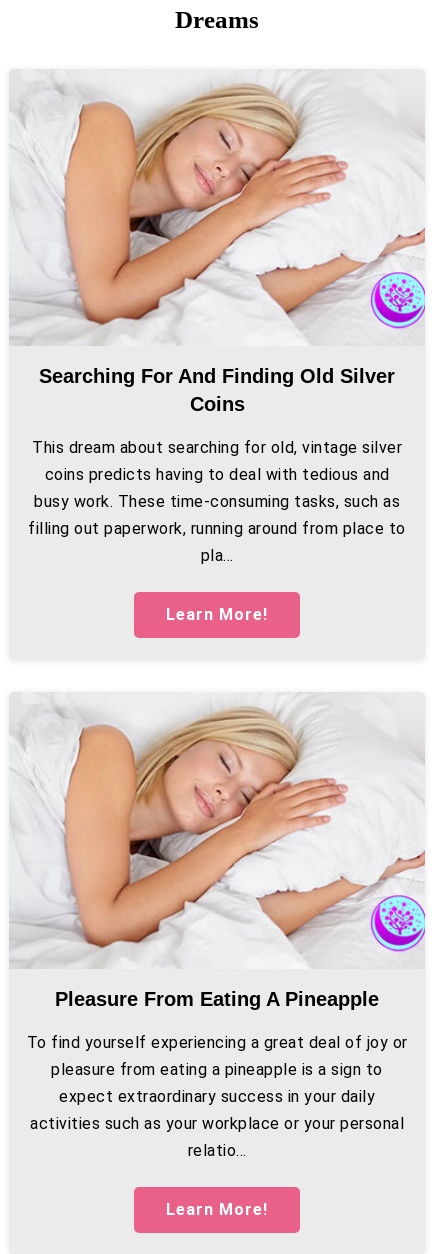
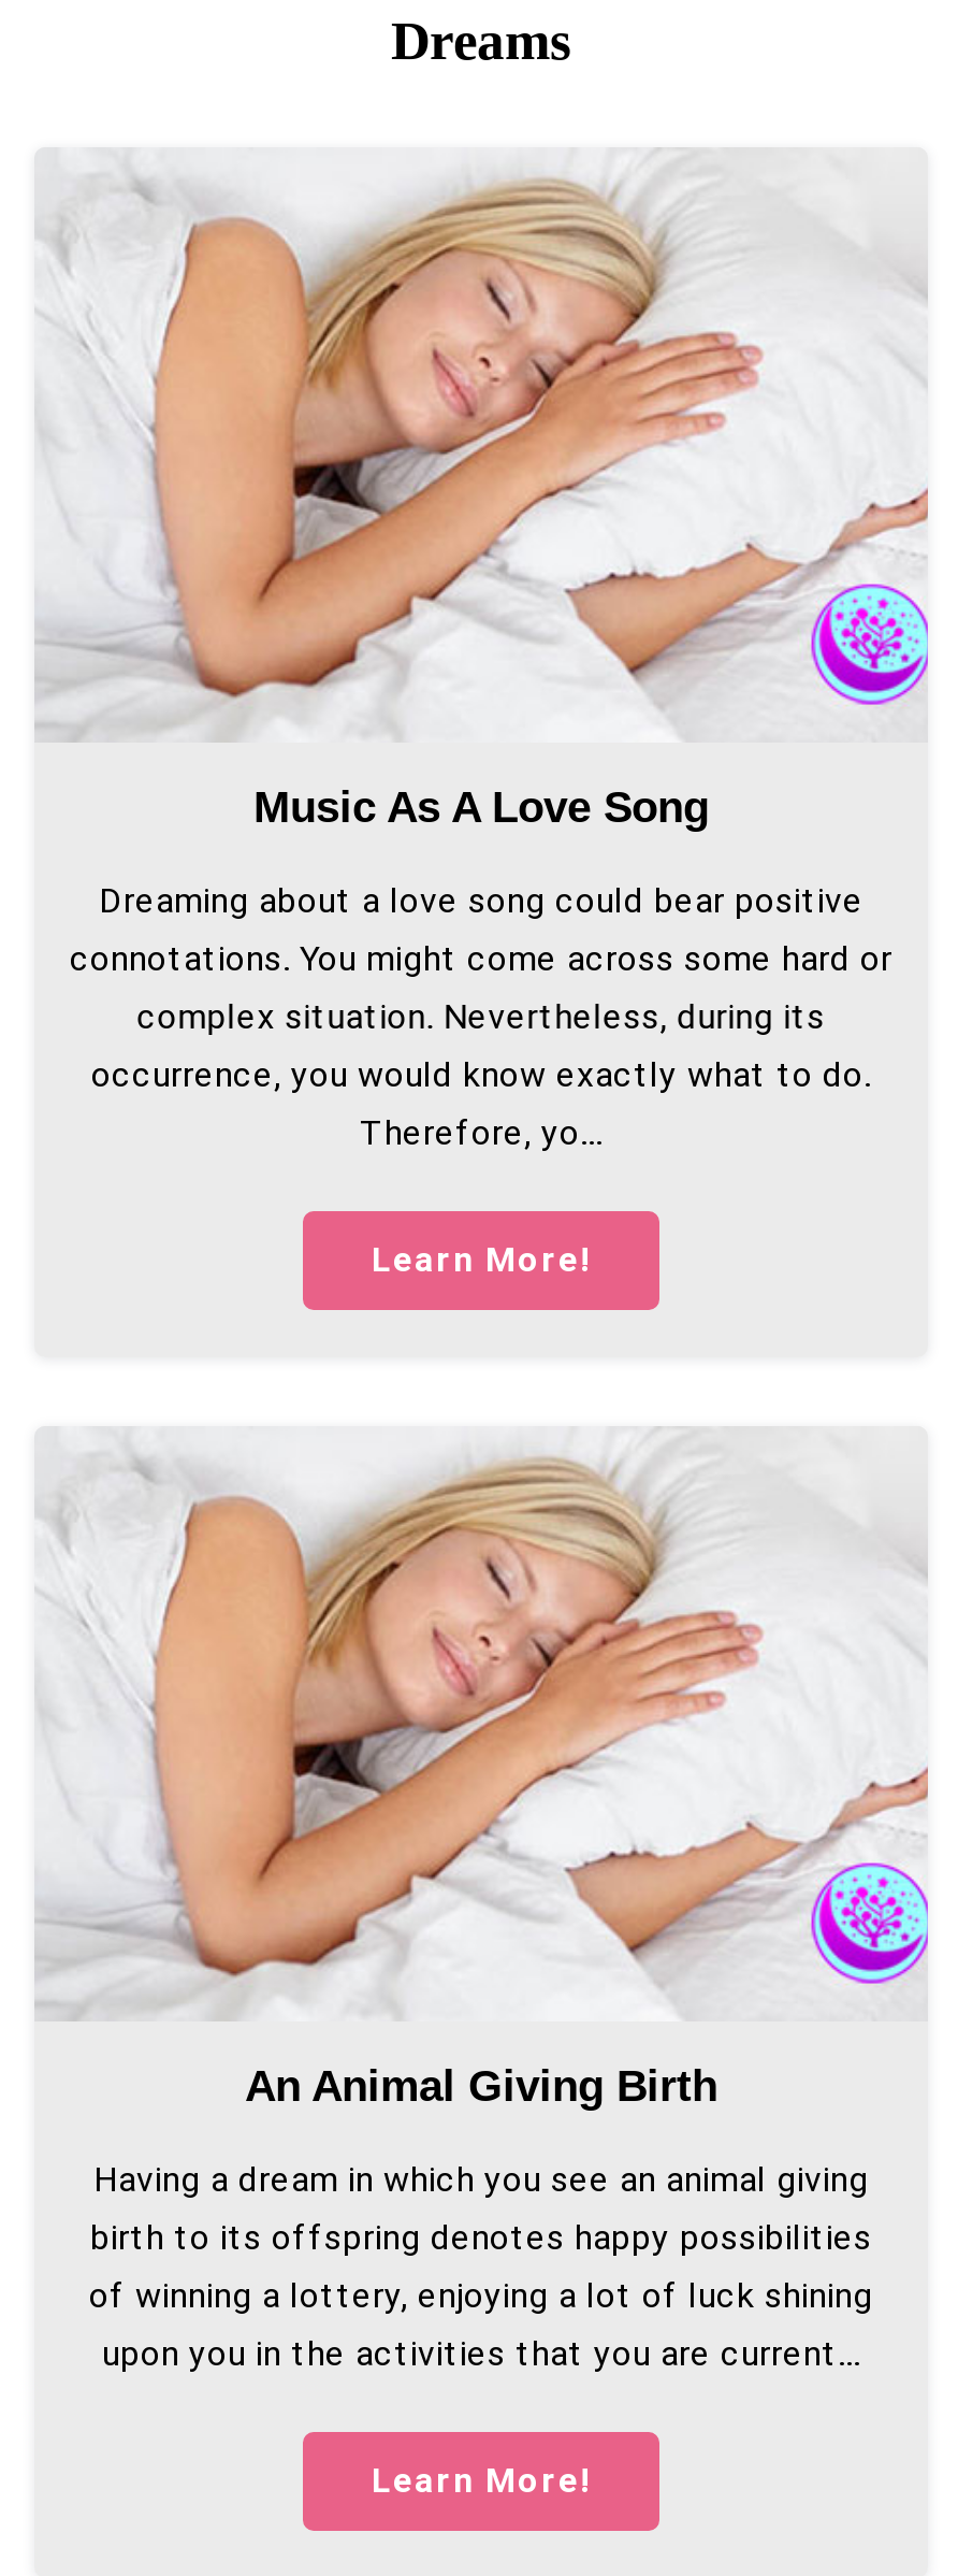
- Searching For And Finding Old Silver
- Coins
+ Music As A Love Song

- This dream about searching for old, vintage silver
- coins predicts having to deal with tedious and
- busy work. These time-consuming tasks, such as
- filling out paperwork, running around from place to
- pla...
+ Dreaming about a love song could bear positive
+ connotations. You might come across some hard or
+ complex situation. Nevertheless, during its
+ occurrence, you would know exactly what to do.
+ Therefore, yo...

- Pleasure From Eating A Pineapple
+ An Animal Giving Birth

- To find yourself experiencing a great deal of joy or
- pleasure from eating a pineapple is a sign to
- expect extraordinary success in your daily
- activities such as your workplace or your personal
- relatio...
+ Having a dream in which you see an animal giving
+ birth to its offspring denotes happy possibilities
+ of winning a lottery, enjoying a lot of luck shining
+ upon you in the activities that you are current...
